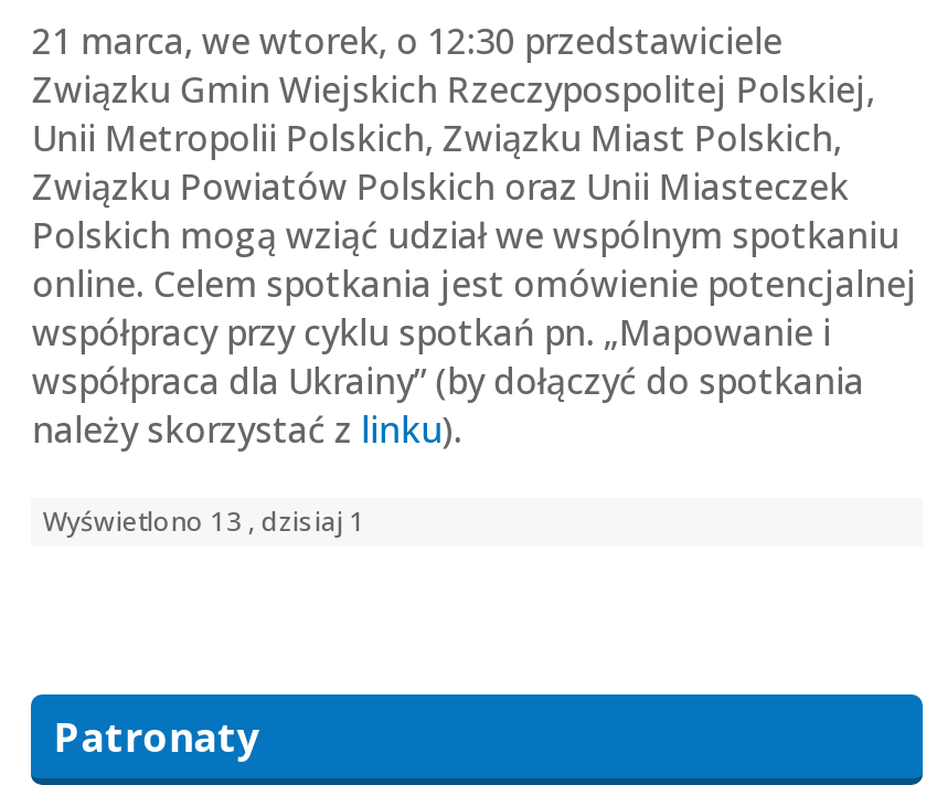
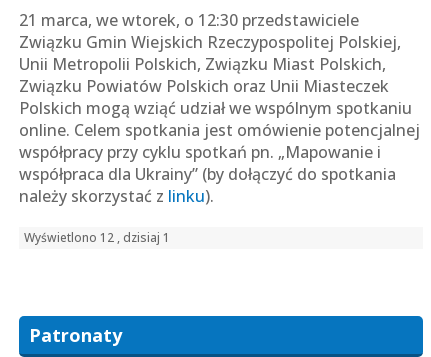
- Wyświetlono 13 , dzisiaj 1
+ Wyświetlono 12 , dzisiaj 1
